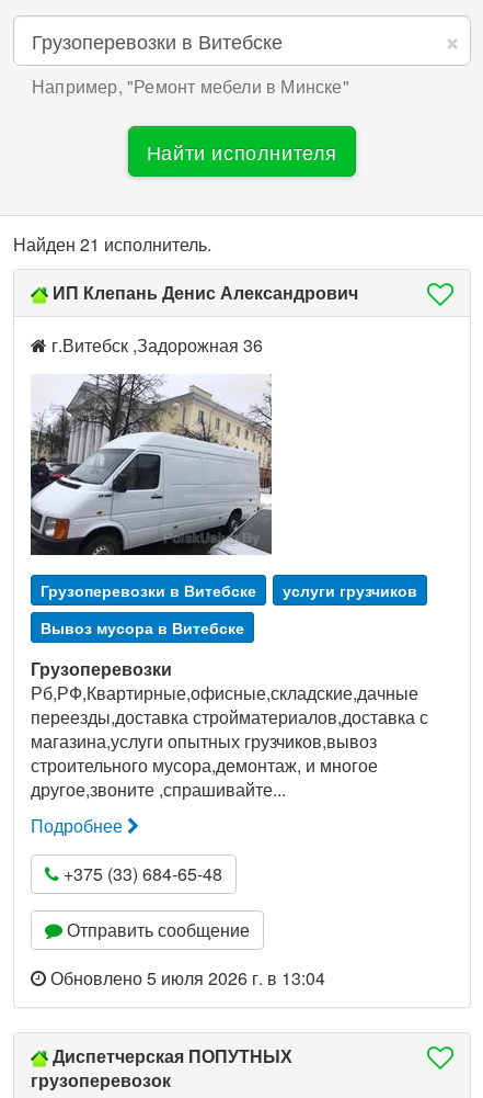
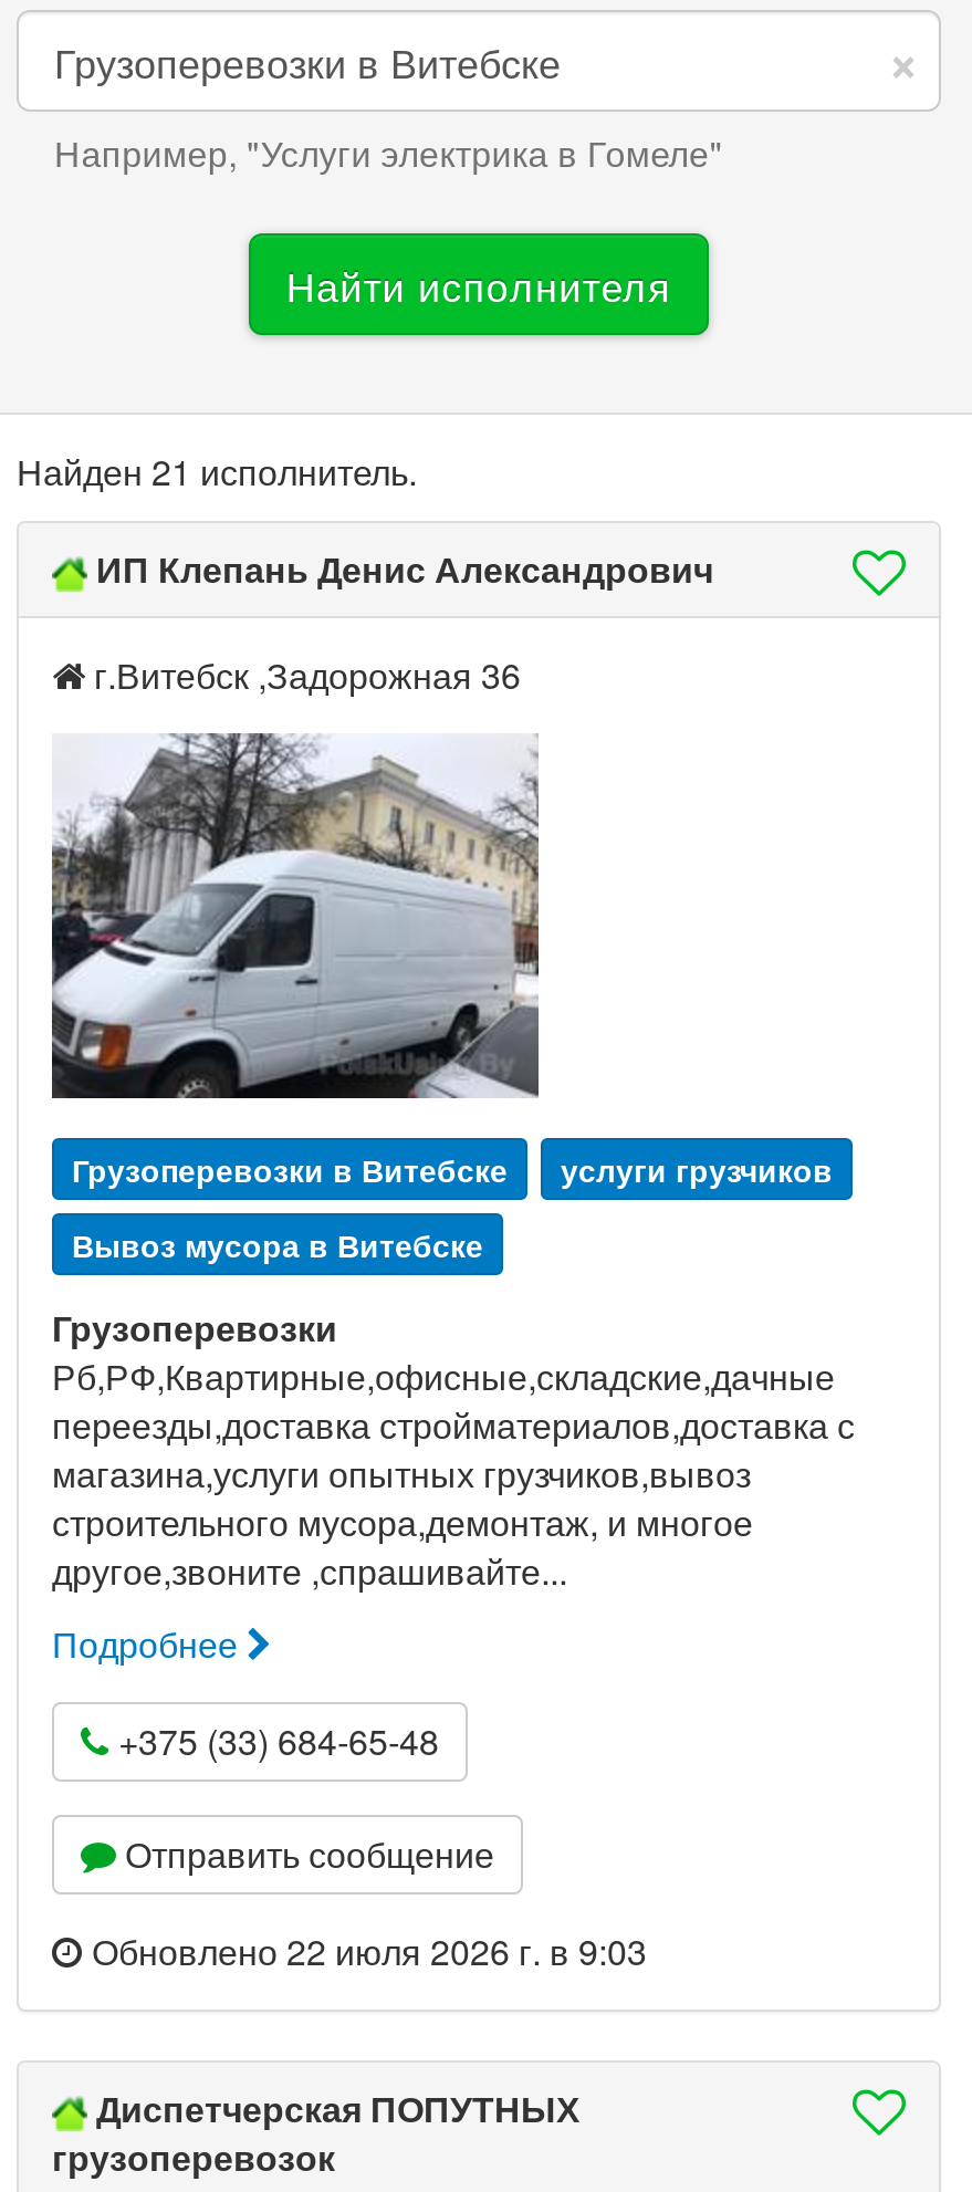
- Например, " Ремонт мебели в Минске"
+ Например, " Услуги электрика в Гомеле"

- Обновлено 5 июля 2026 г. в 13:04
+ Обновлено 22 июля 2026 г. в 9:03
